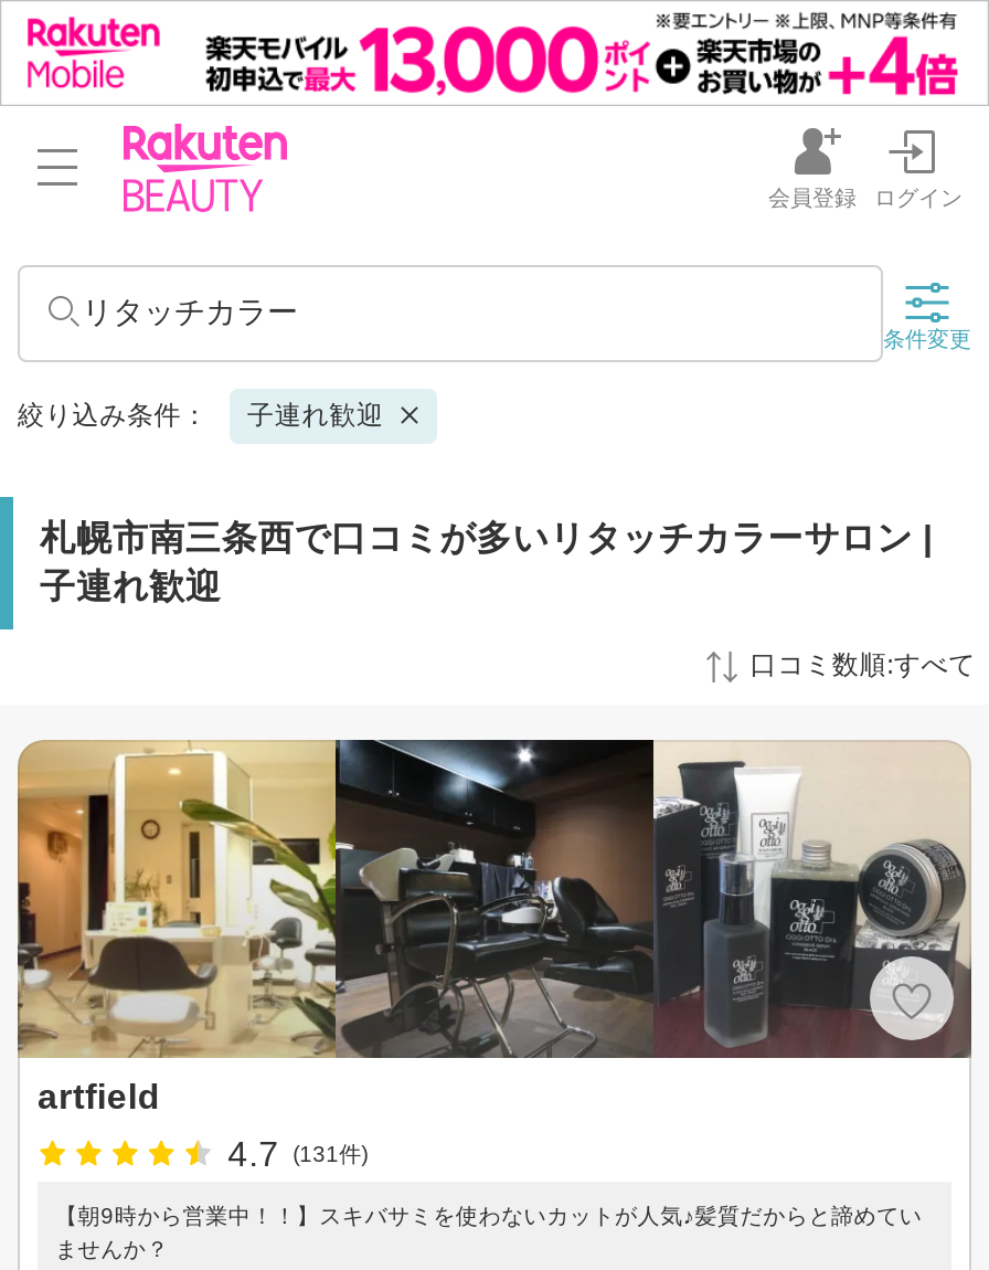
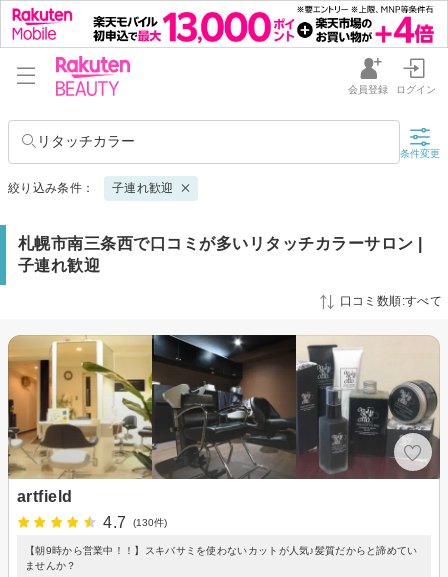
- 4.7 (131件)
+ 4.7 (130件)
